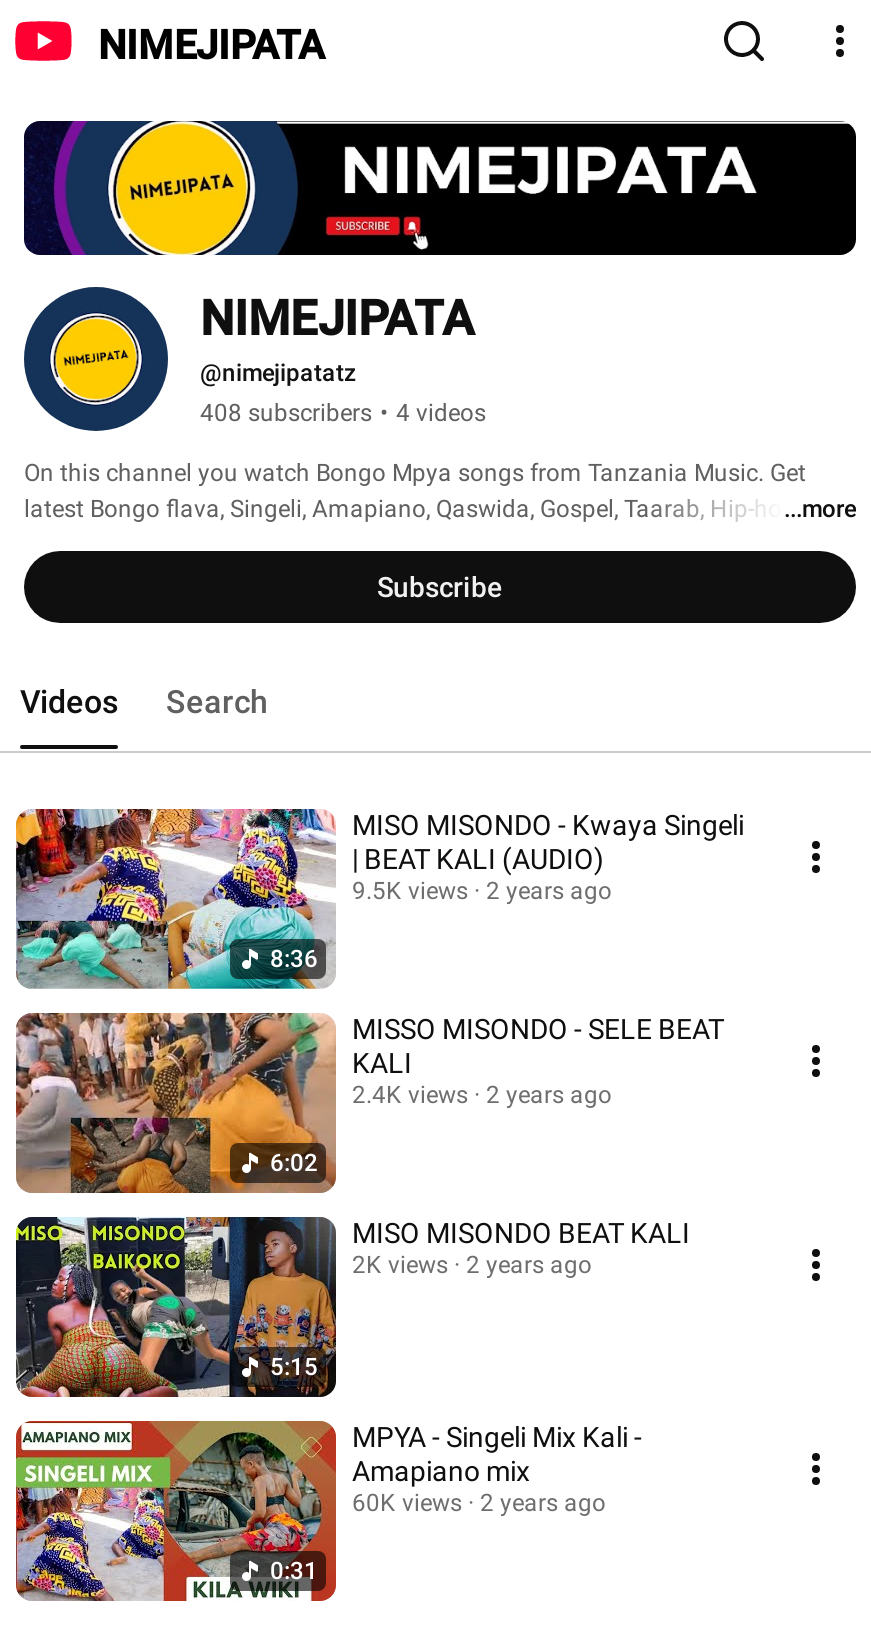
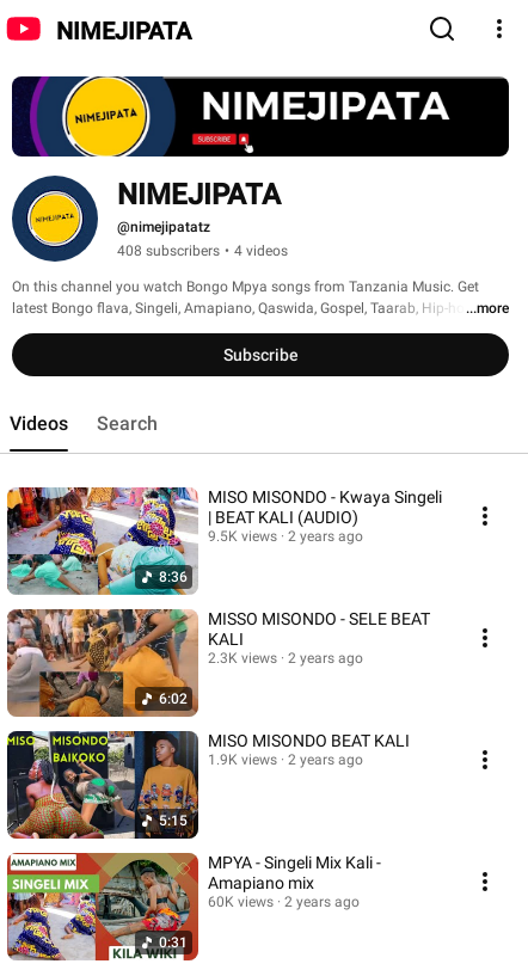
- 2.4K views 2 years ago
+ 2.3K views 2 years ago

- 2K views 2 years ago
+ 1.9K views 2 years ago
